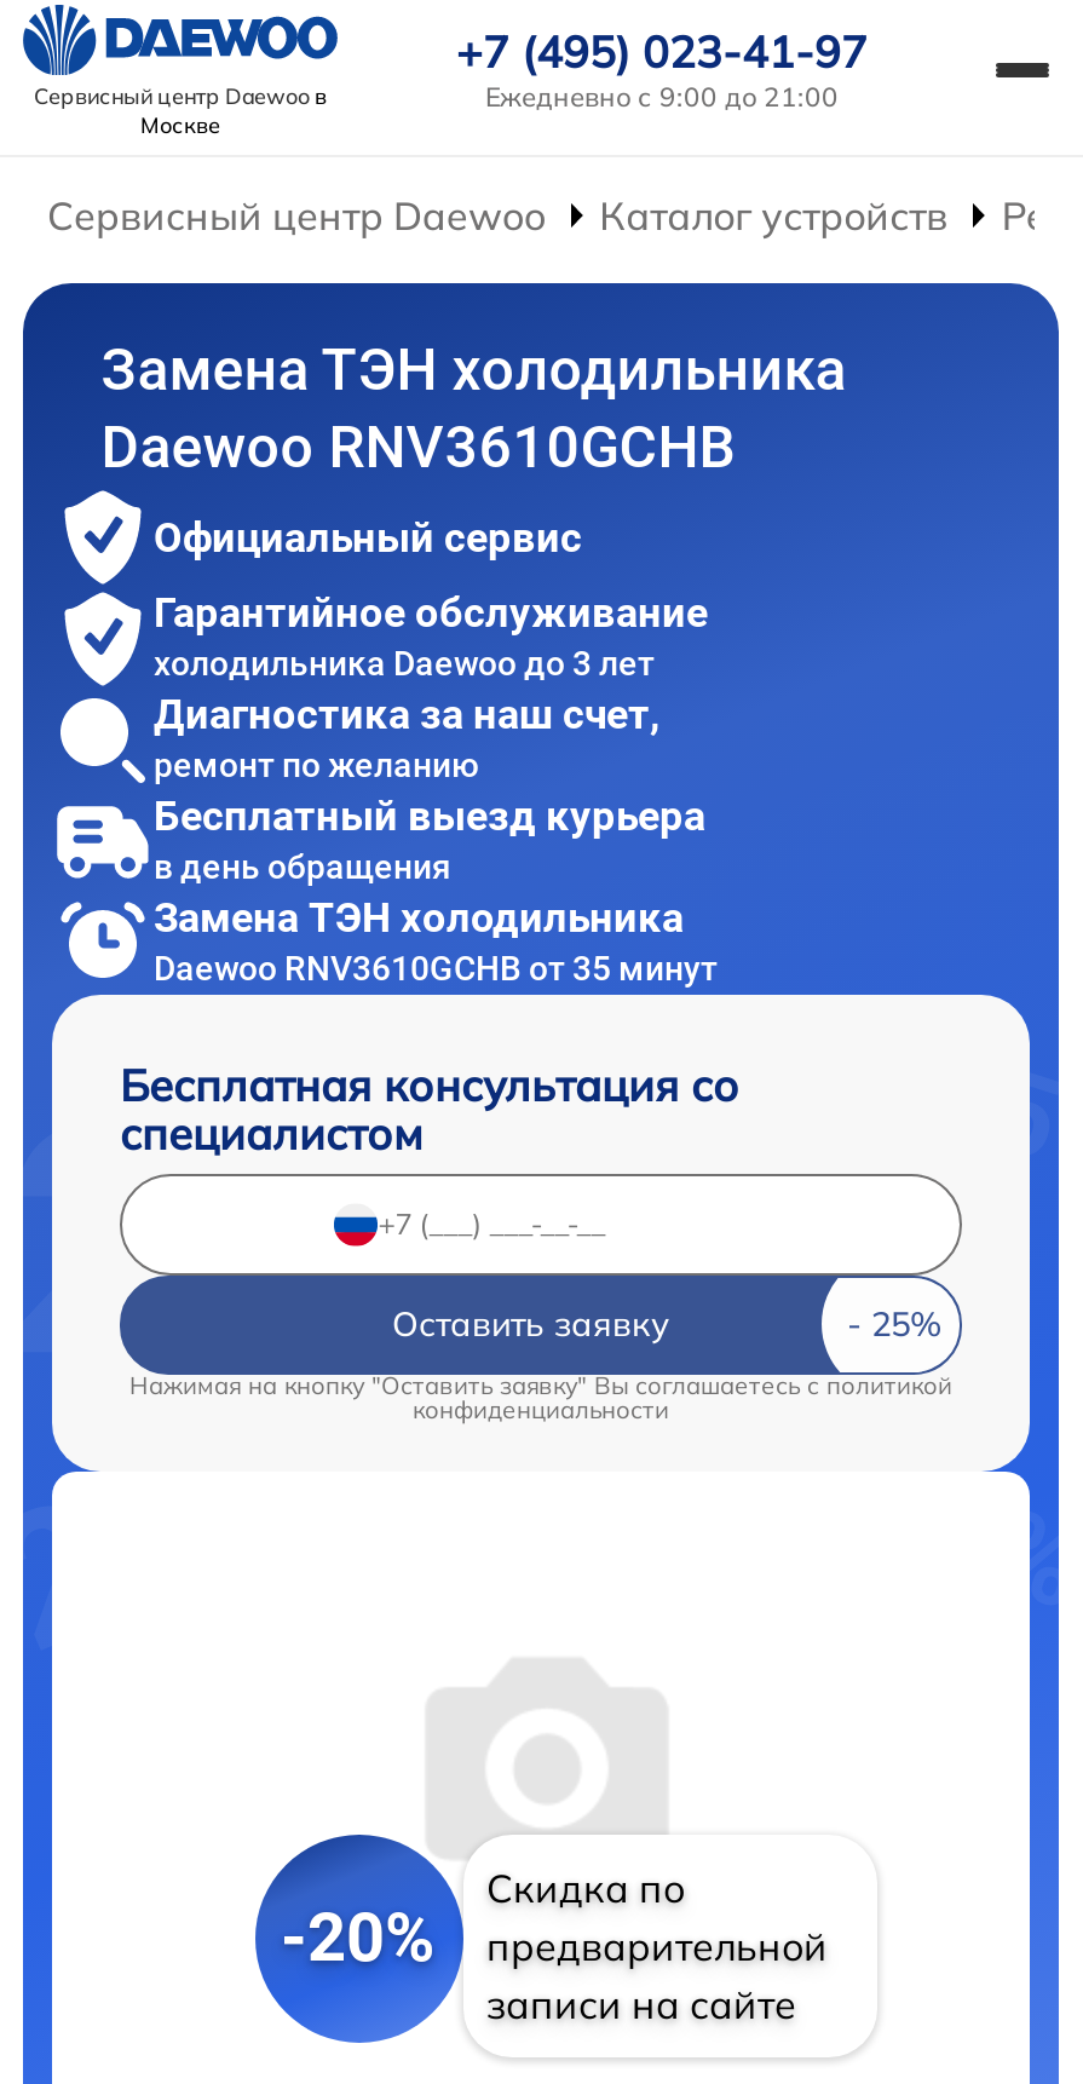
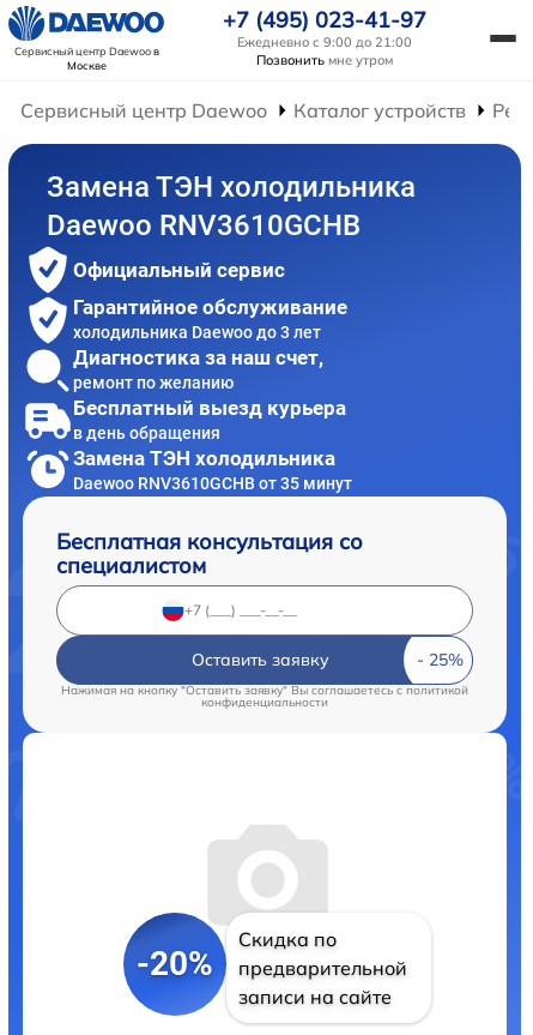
+ Позвонить мне утром
